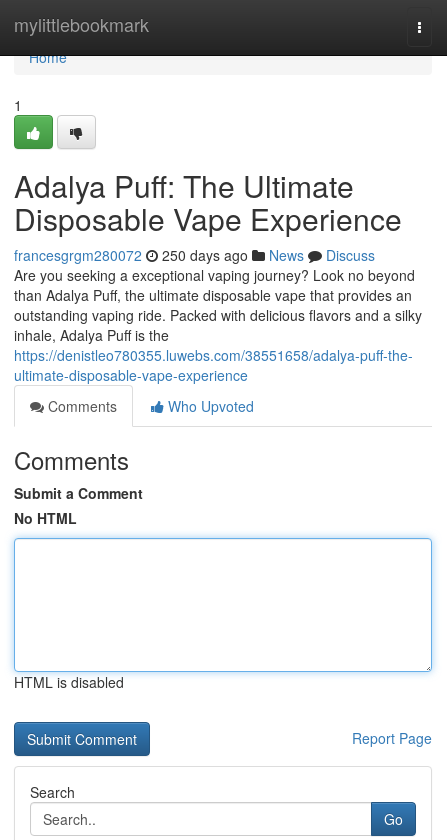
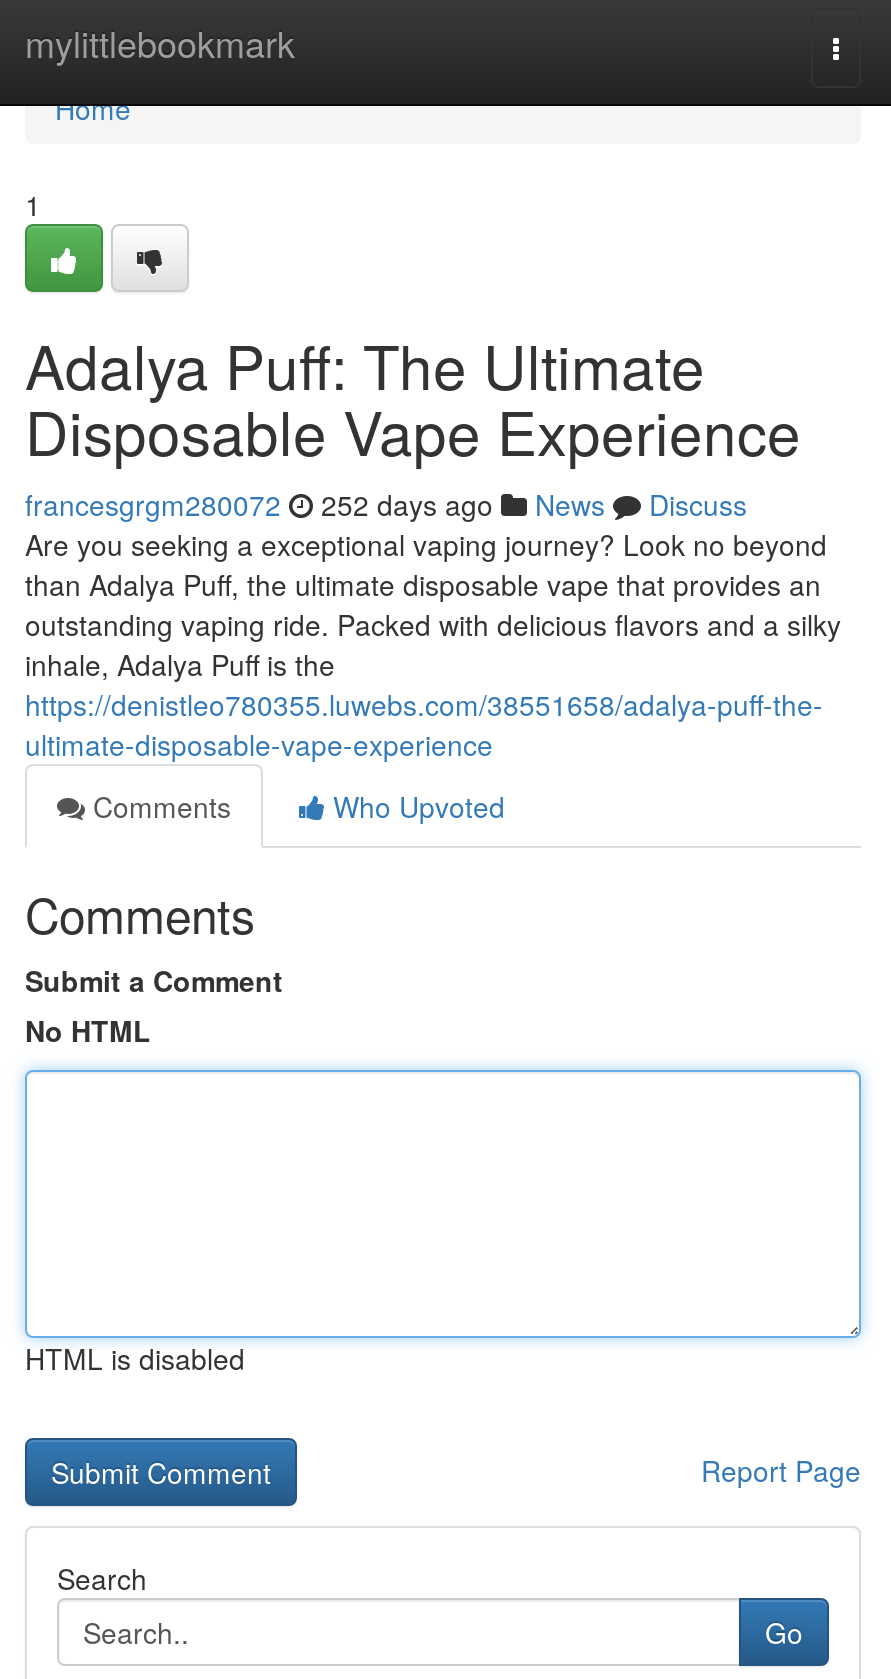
- francesgrgm280072 250 days ago News Discuss
+ francesgrgm280072 252 days ago News Discuss
